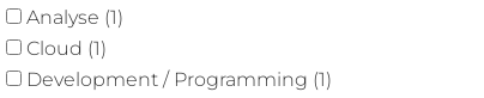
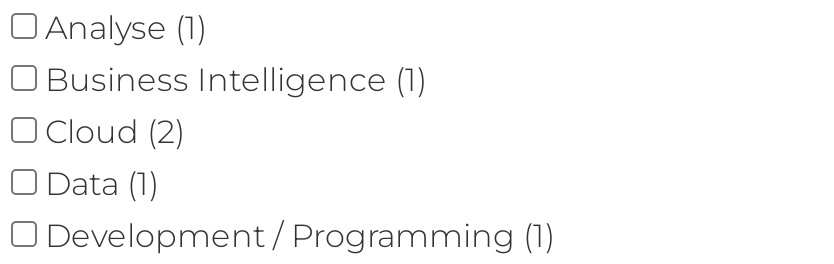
- Cloud (1)
+ Business Intelligence (1)
+ Cloud (2)
+ Data (1)
